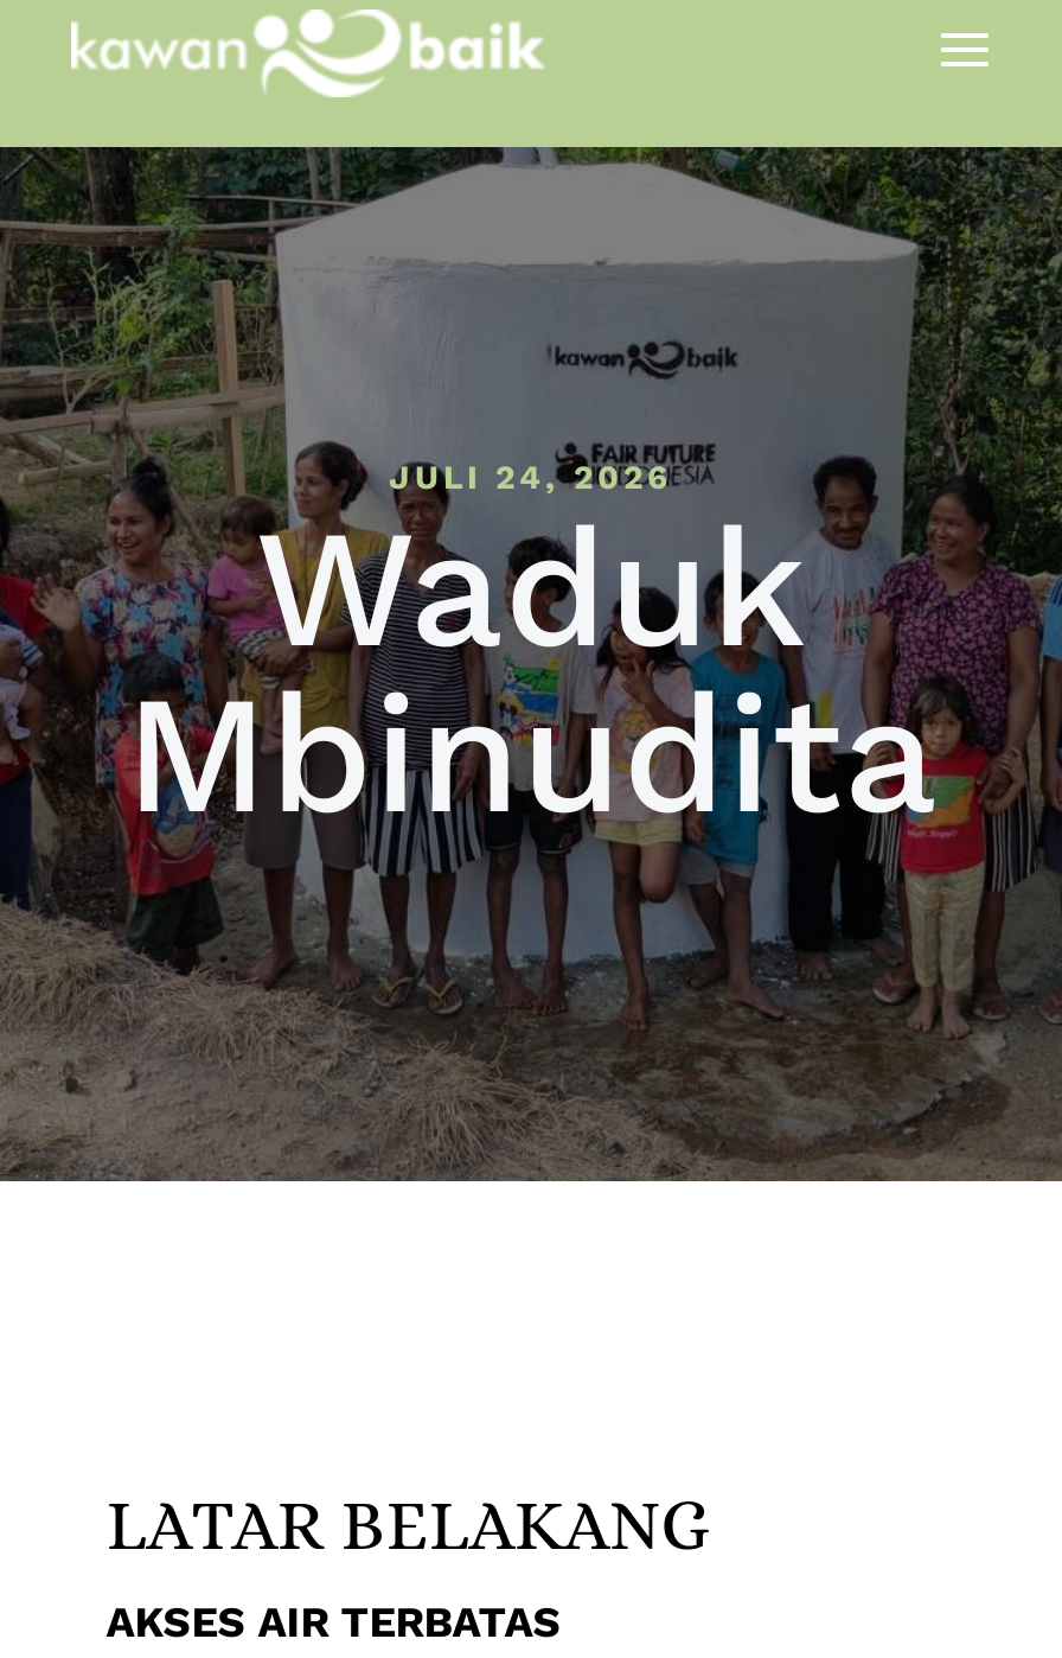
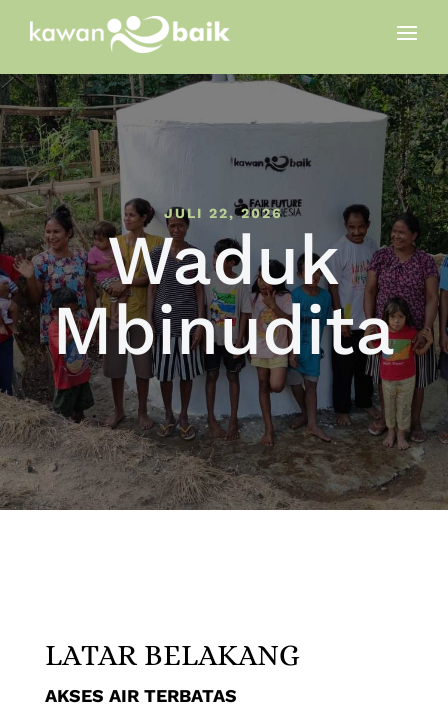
- JULI 24, 2026
+ JULI 22, 2026
